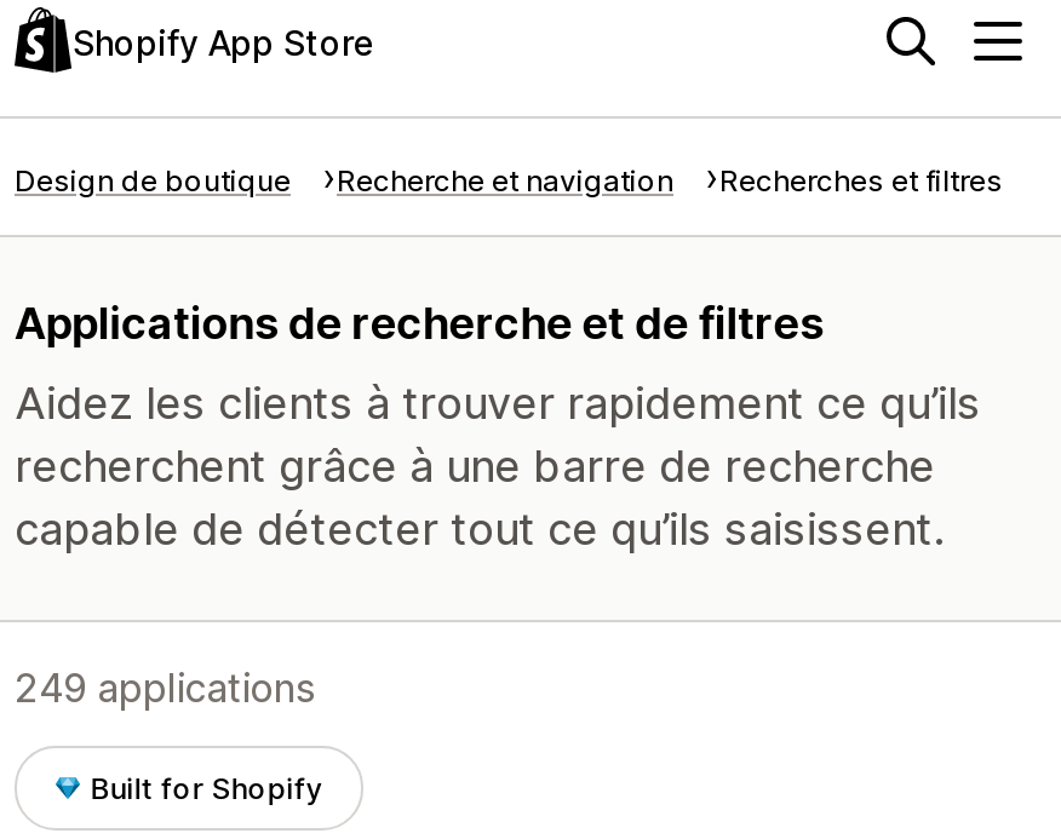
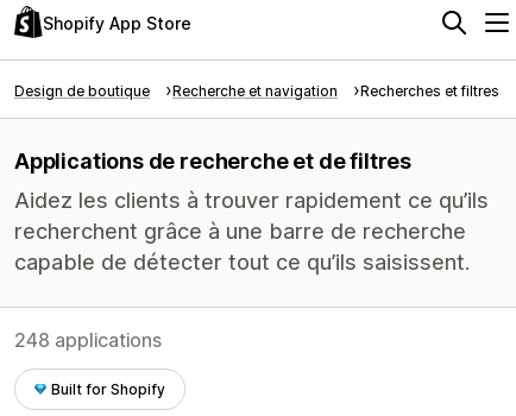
- 249 applications
+ 248 applications
